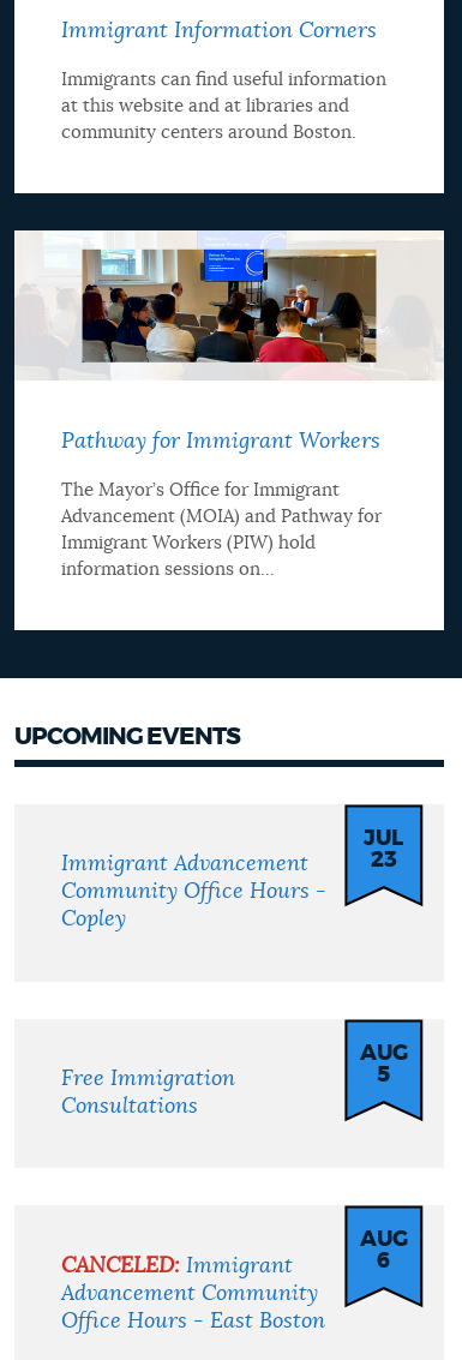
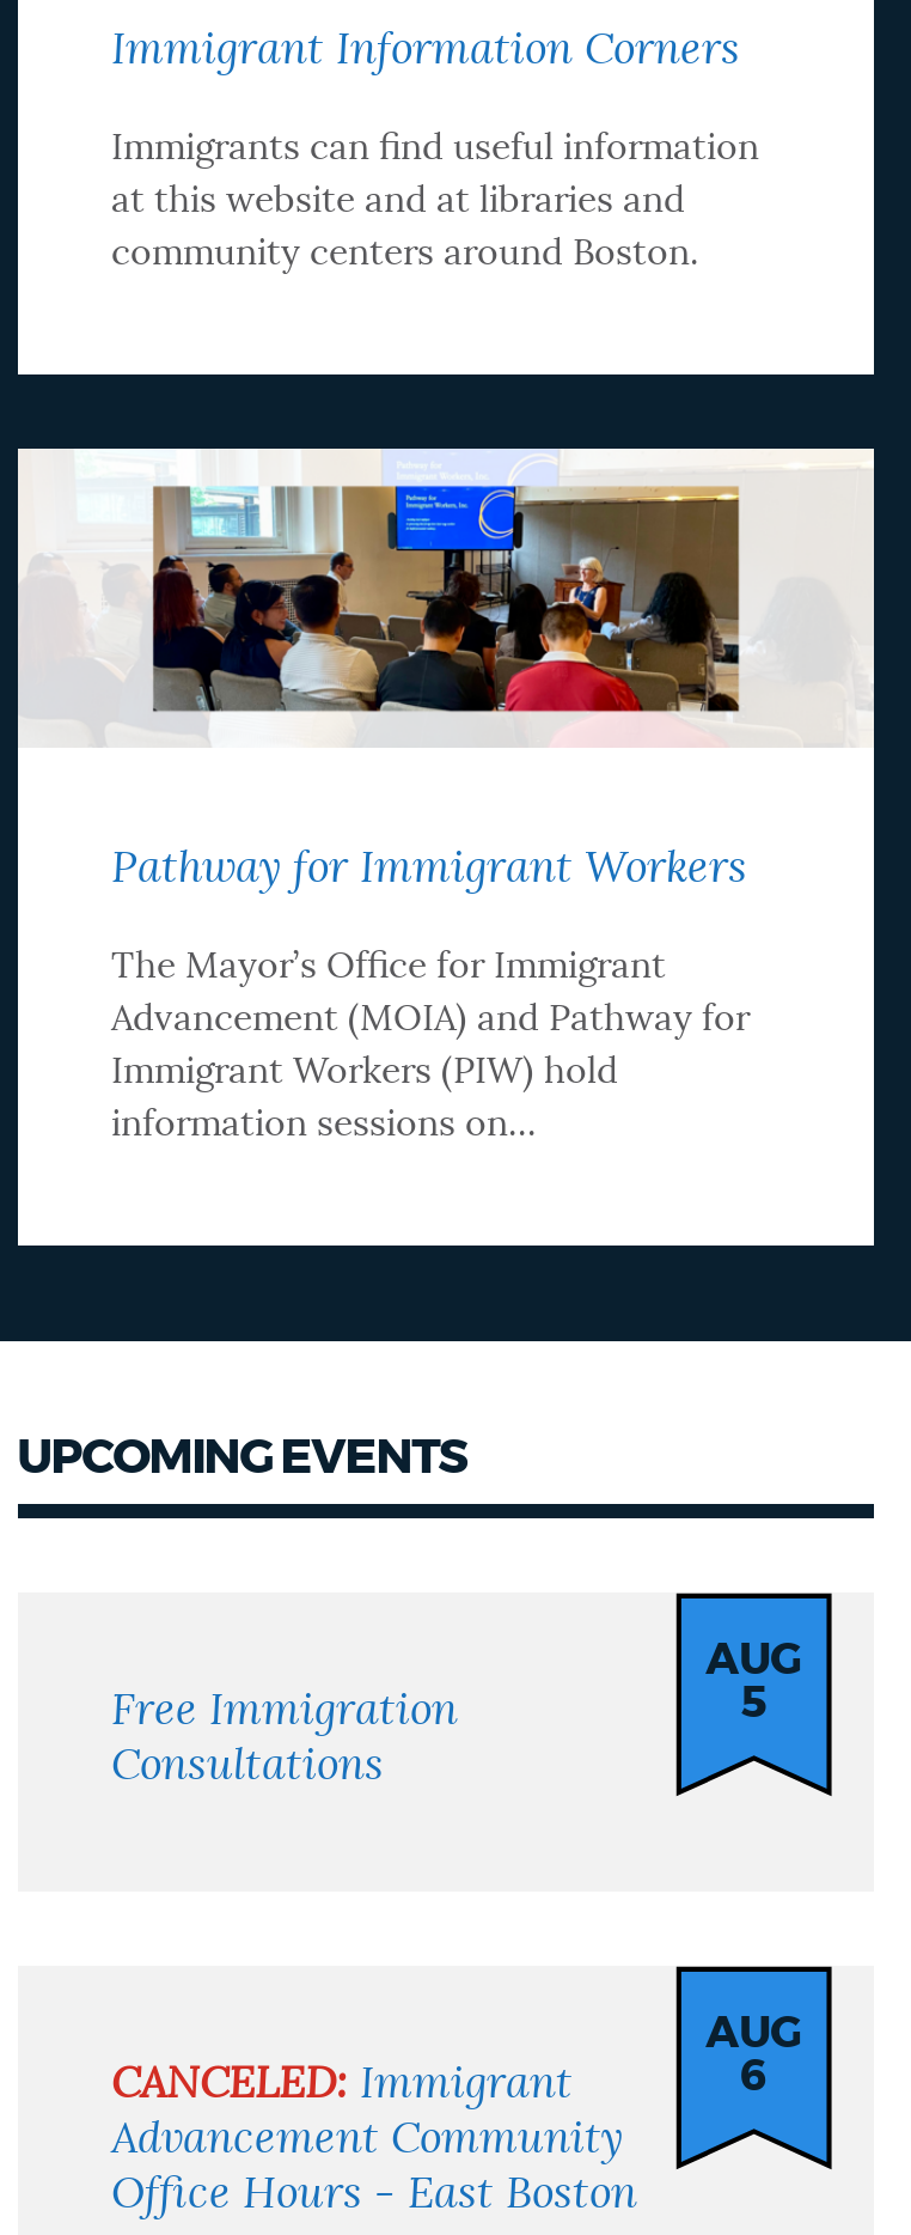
- JUL
- 23

- Immigrant Advancement
- Community Office Hours -
- Copley
